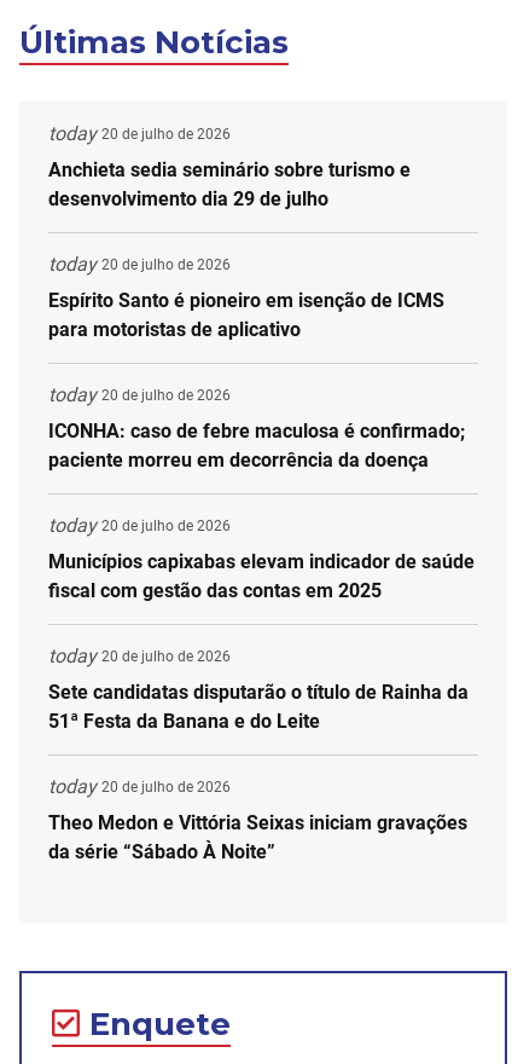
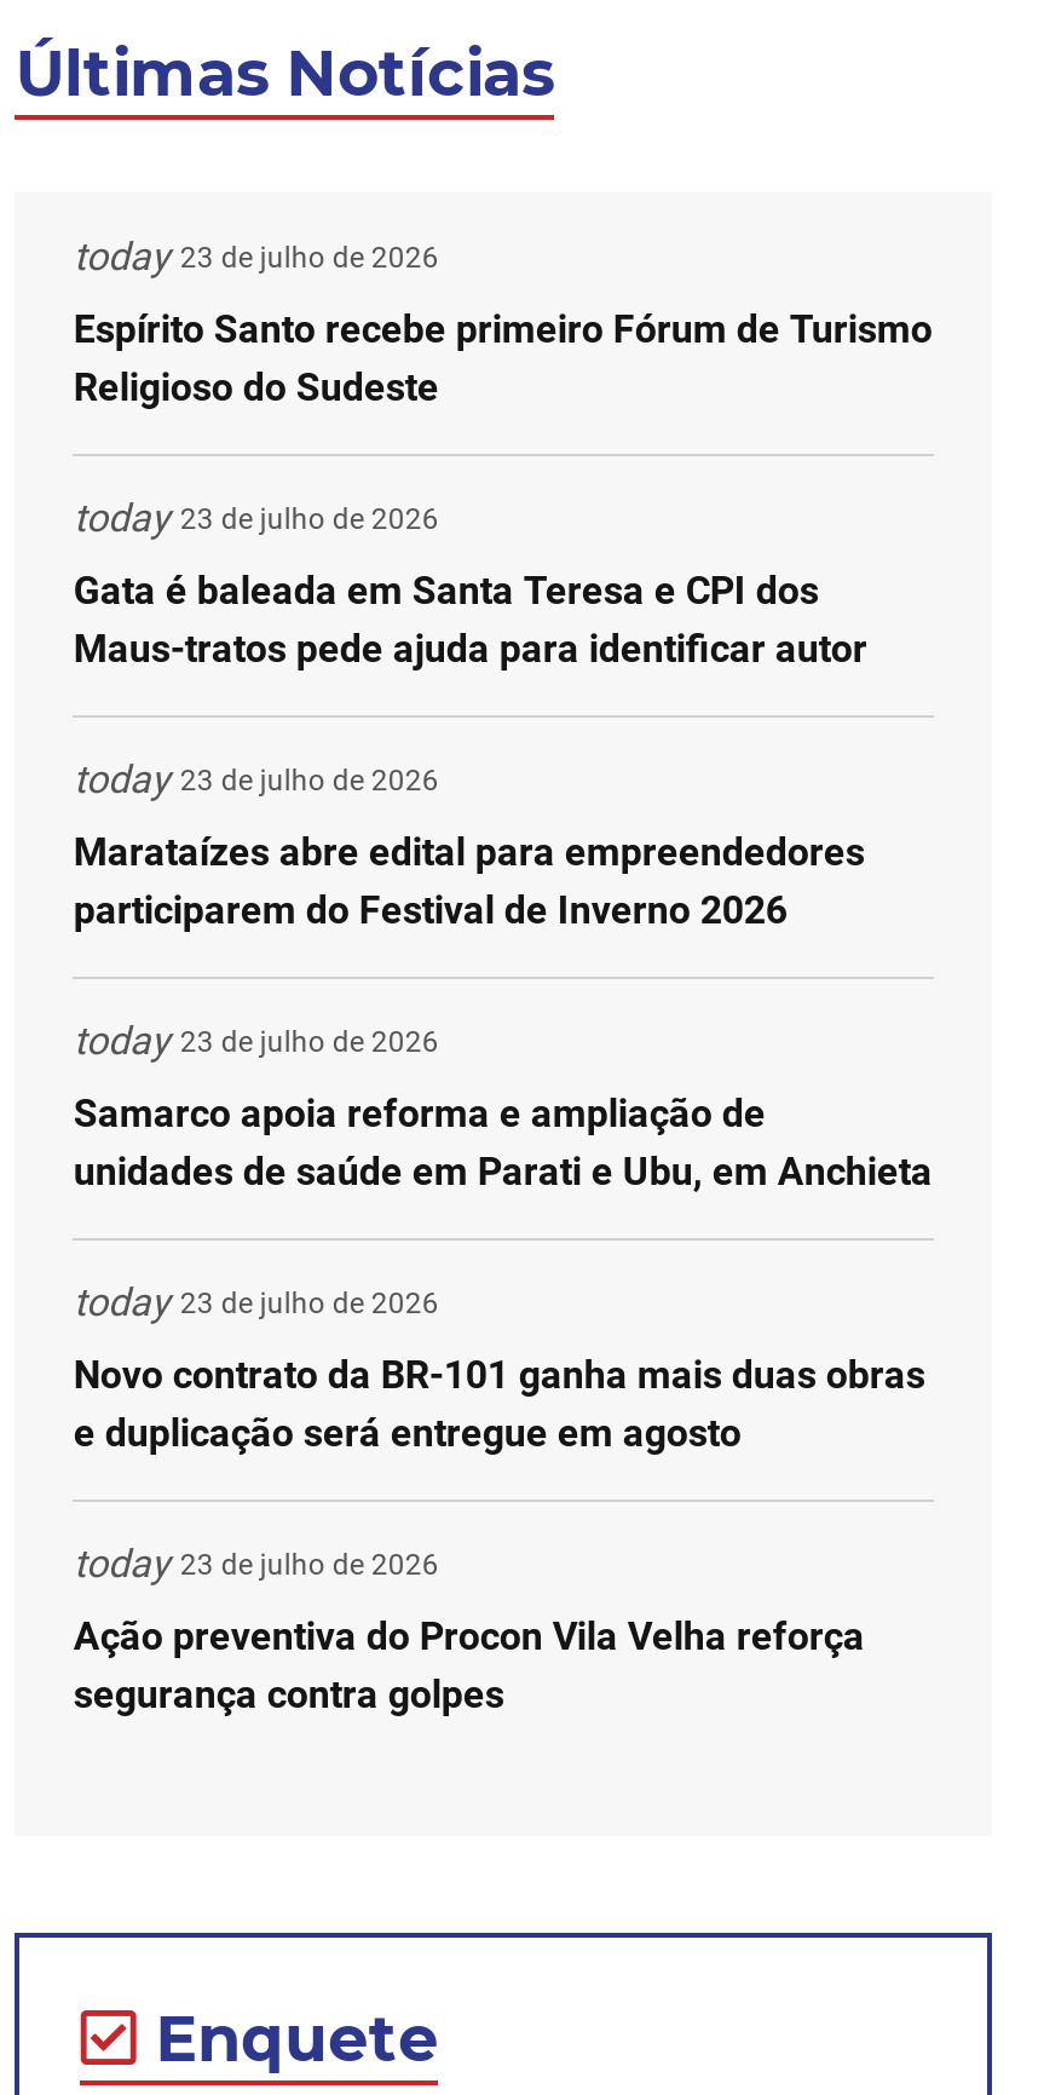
- today 20 de julho de 2026
+ today 23 de julho de 2026

- Anchieta sedia seminário sobre turismo e
- desenvolvimento dia 29 de julho
+ Espírito Santo recebe primeiro Fórum de Turismo
+ Religioso do Sudeste

- today 20 de julho de 2026
+ today 23 de julho de 2026

- Espírito Santo é pioneiro em isenção de ICMS
- para motoristas de aplicativo
+ Gata é baleada em Santa Teresa e CPI dos
+ Maus-tratos pede ajuda para identificar autor

- today 20 de julho de 2026
+ today 23 de julho de 2026

- ICONHA: caso de febre maculosa é confirmado;
- paciente morreu em decorrência da doença
+ Marataízes abre edital para empreendedores
+ participarem do Festival de Inverno 2026

- today 20 de julho de 2026
+ today 23 de julho de 2026

- Municípios capixabas elevam indicador de saúde
- fiscal com gestão das contas em 2025
+ Samarco apoia reforma e ampliação de
+ unidades de saúde em Parati e Ubu, em Anchieta

- today 20 de julho de 2026
+ today 23 de julho de 2026

- Sete candidatas disputarão o título de Rainha da
- 51ª Festa da Banana e do Leite
+ Novo contrato da BR-101 ganha mais duas obras
+ e duplicação será entregue em agosto

- today 20 de julho de 2026
+ today 23 de julho de 2026

- Theo Medon e Vittória Seixas iniciam gravações
- da série “Sábado À Noite”
+ Ação preventiva do Procon Vila Velha reforça
+ segurança contra golpes
